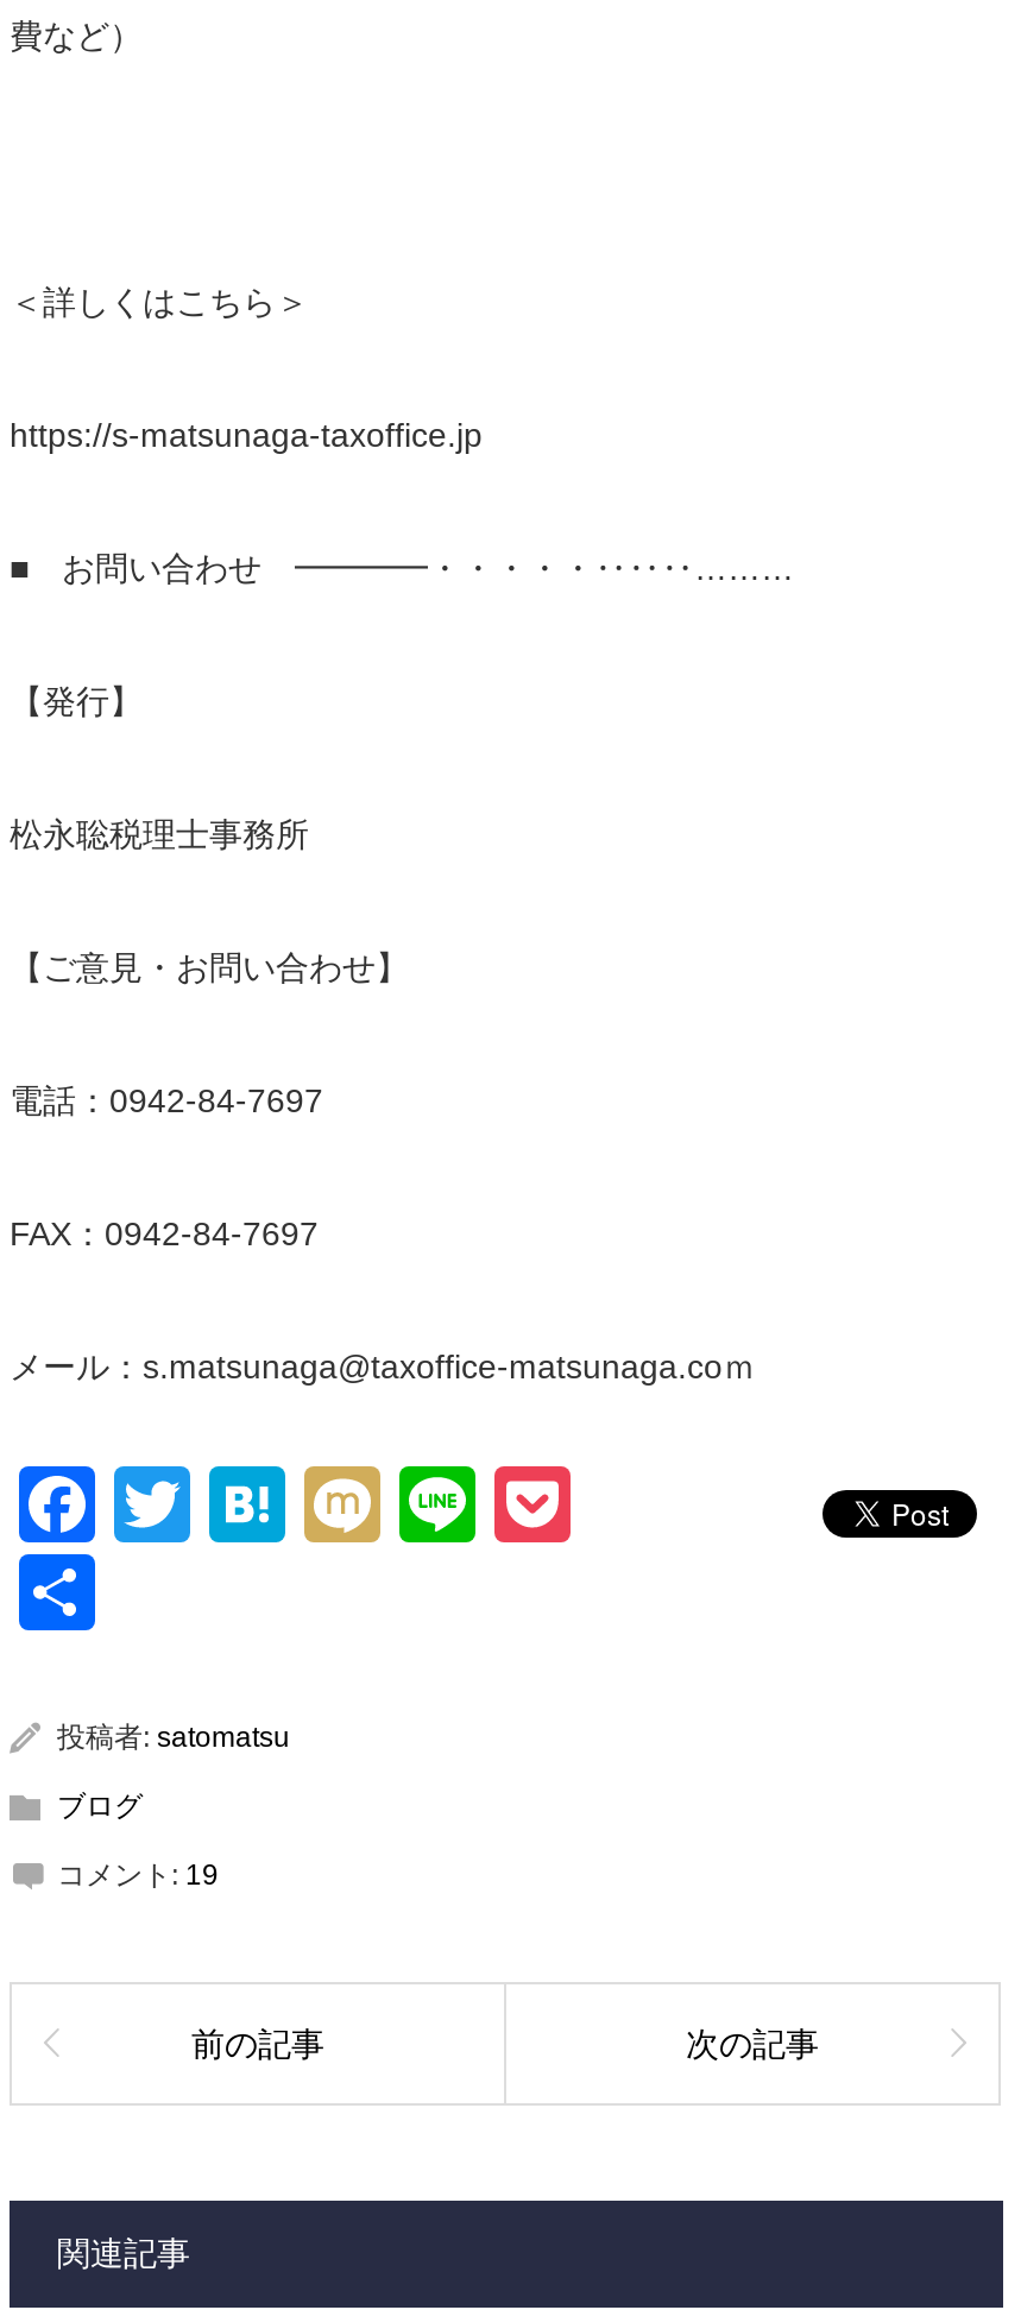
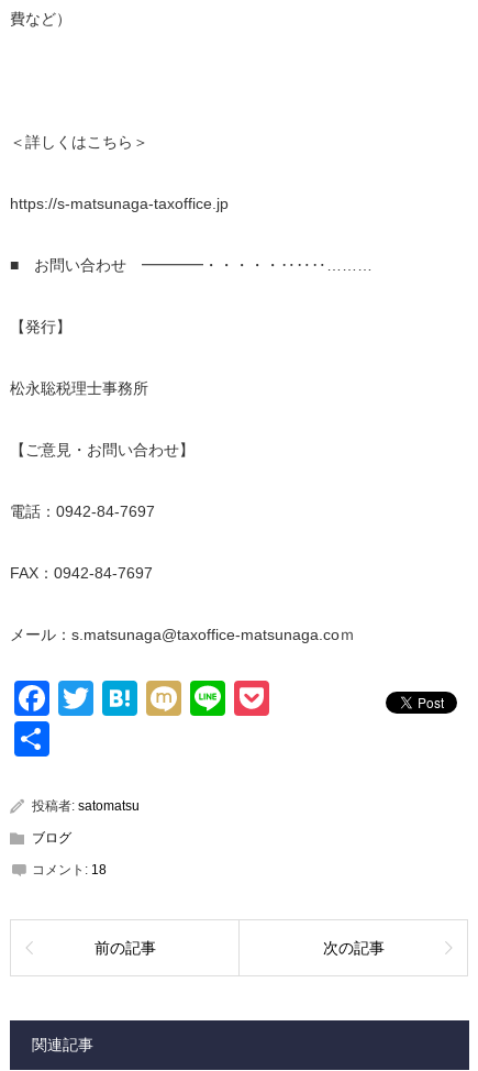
- コメント: 19
+ コメント: 18
